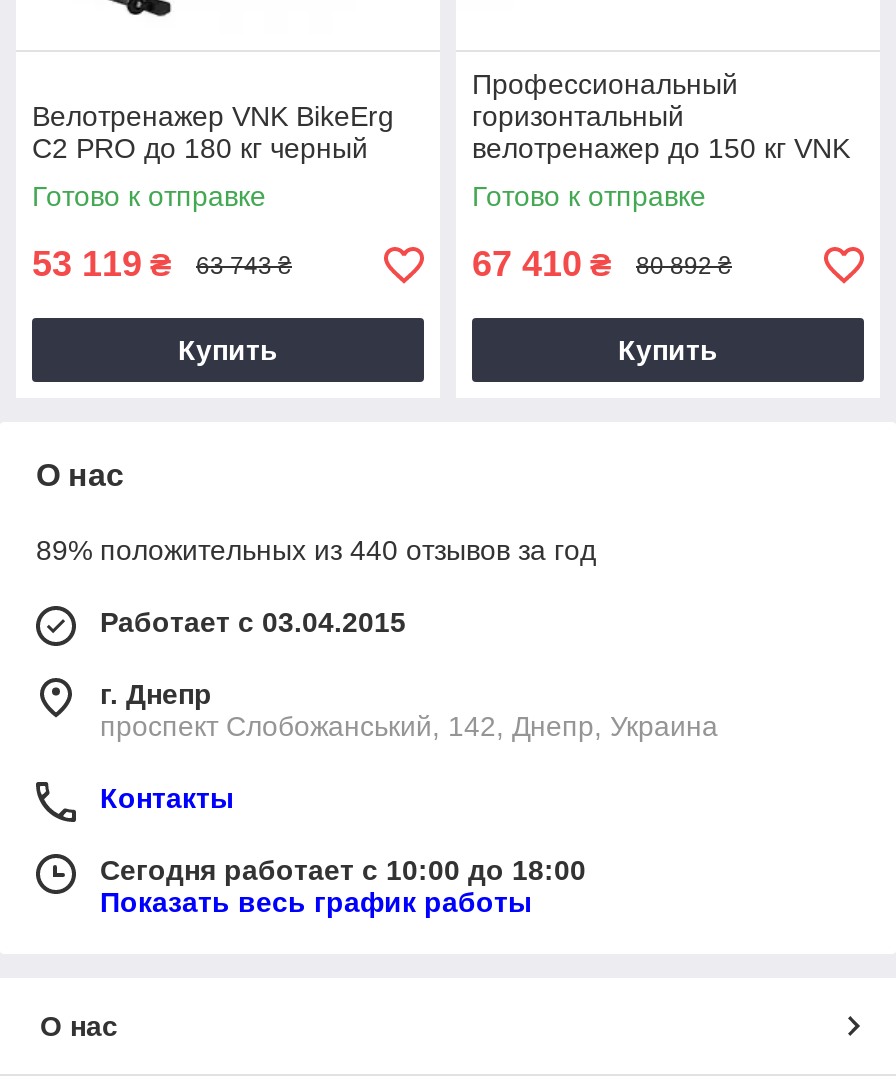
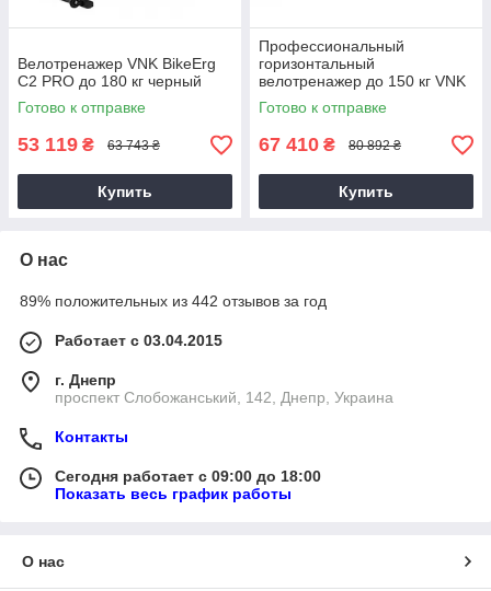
- 89% положительных из 440 отзывов за год
+ 89% положительных из 442 отзывов за год

- Сегодня работает с 10:00 до 18:00
+ Сегодня работает с 09:00 до 18:00
